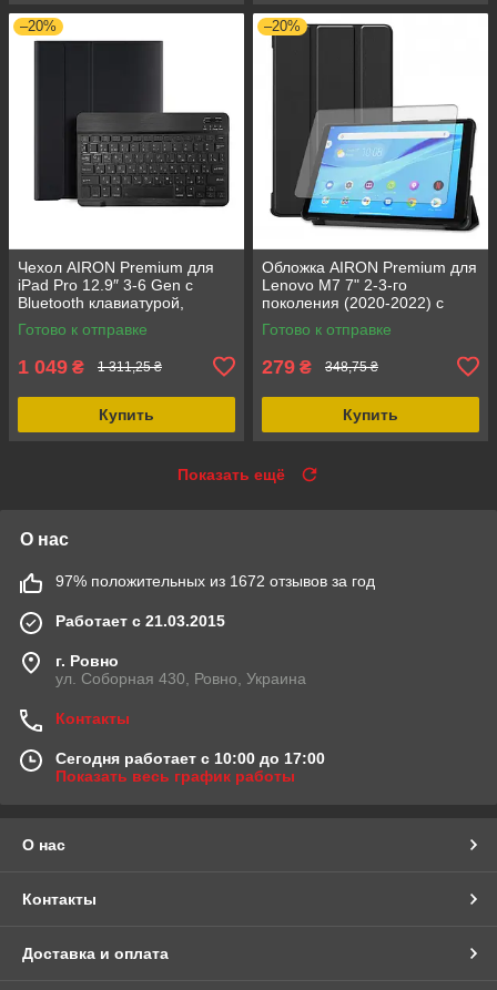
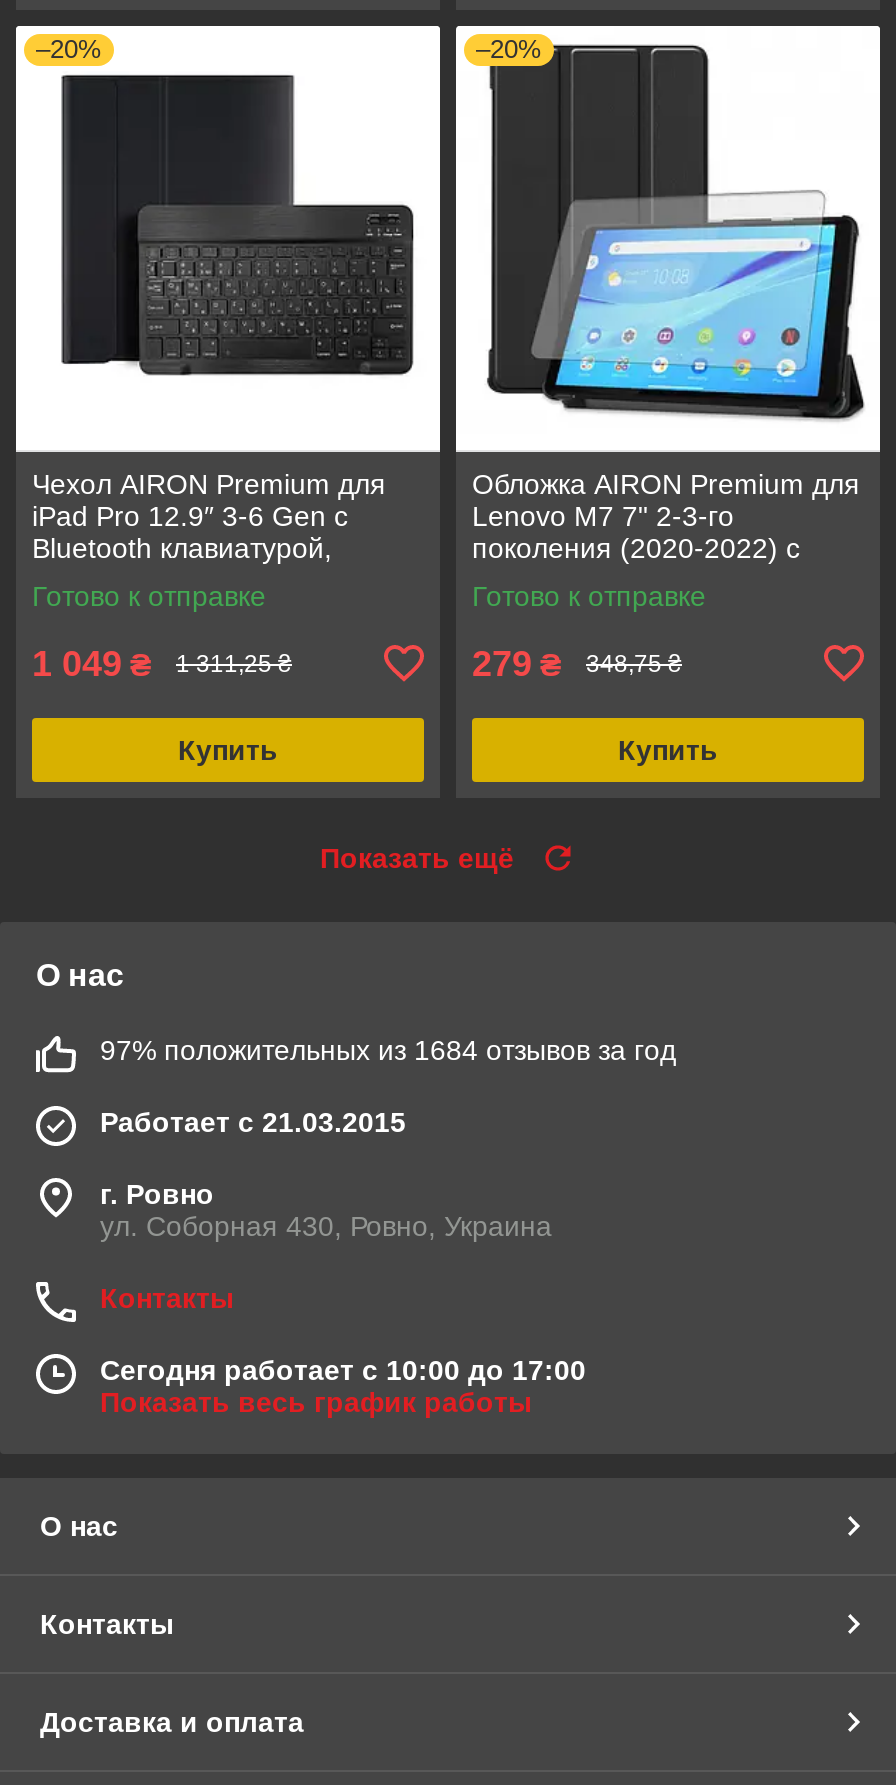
- 97% положительных из 1672 отзывов за год
+ 97% положительных из 1684 отзывов за год
